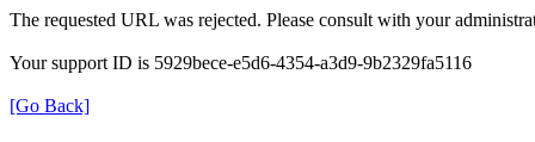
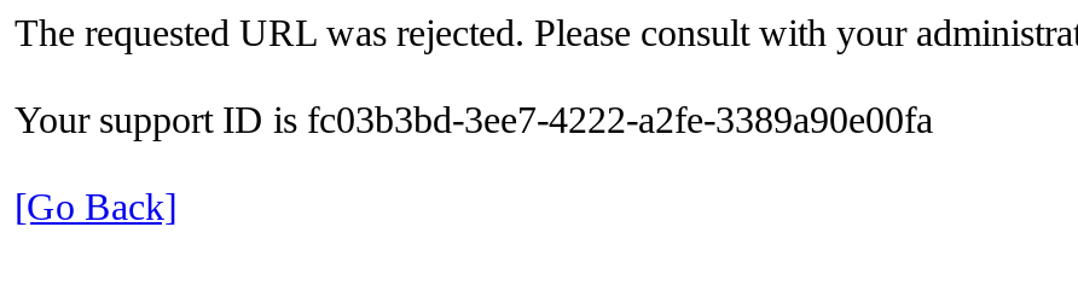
- Your support ID is 5929bece-e5d6-4354-a3d9-9b2329fa5116
+ Your support ID is fc03b3bd-3ee7-4222-a2fe-3389a90e00fa
